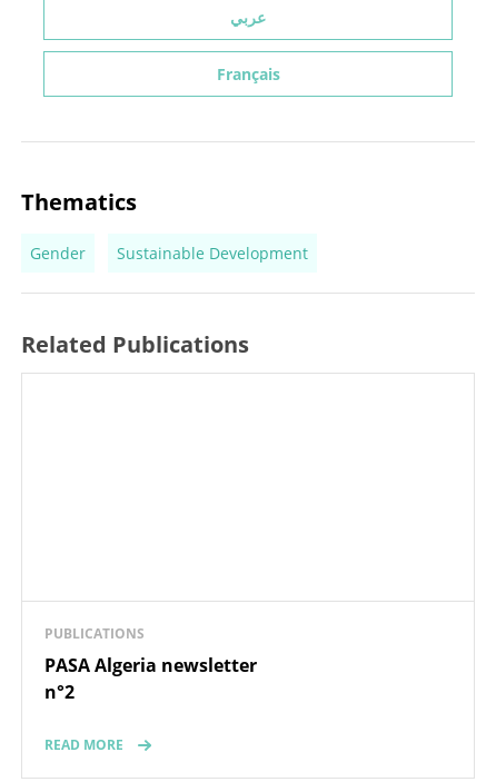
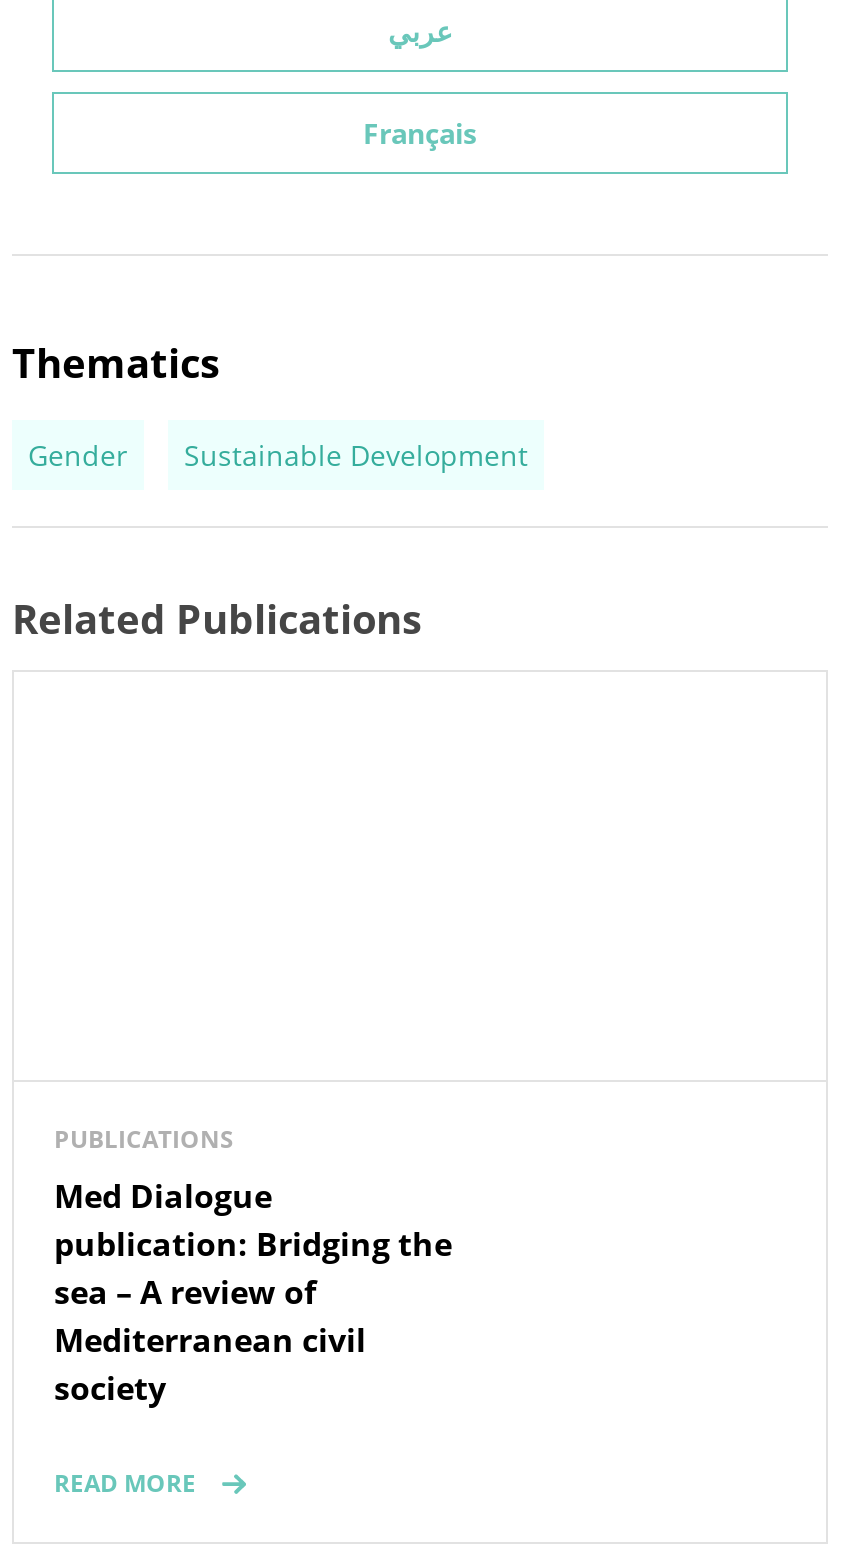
- PASA Algeria newsletter
- n°2
+ Med Dialogue
+ publication: Bridging the
+ sea – A review of
+ Mediterranean civil
+ society
